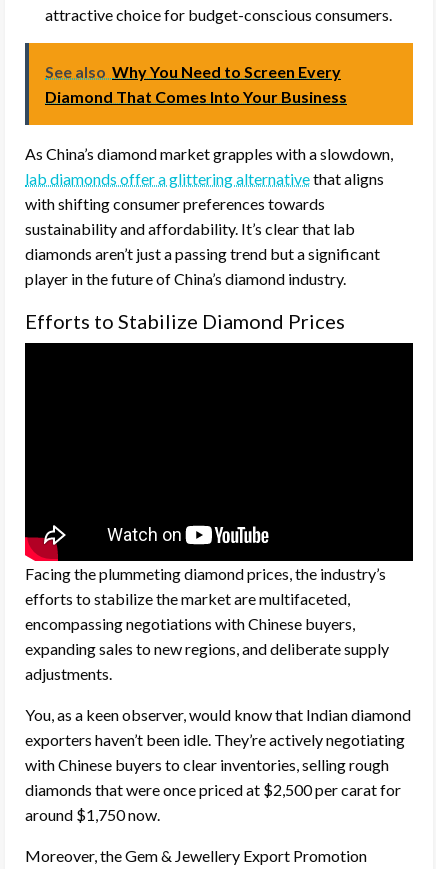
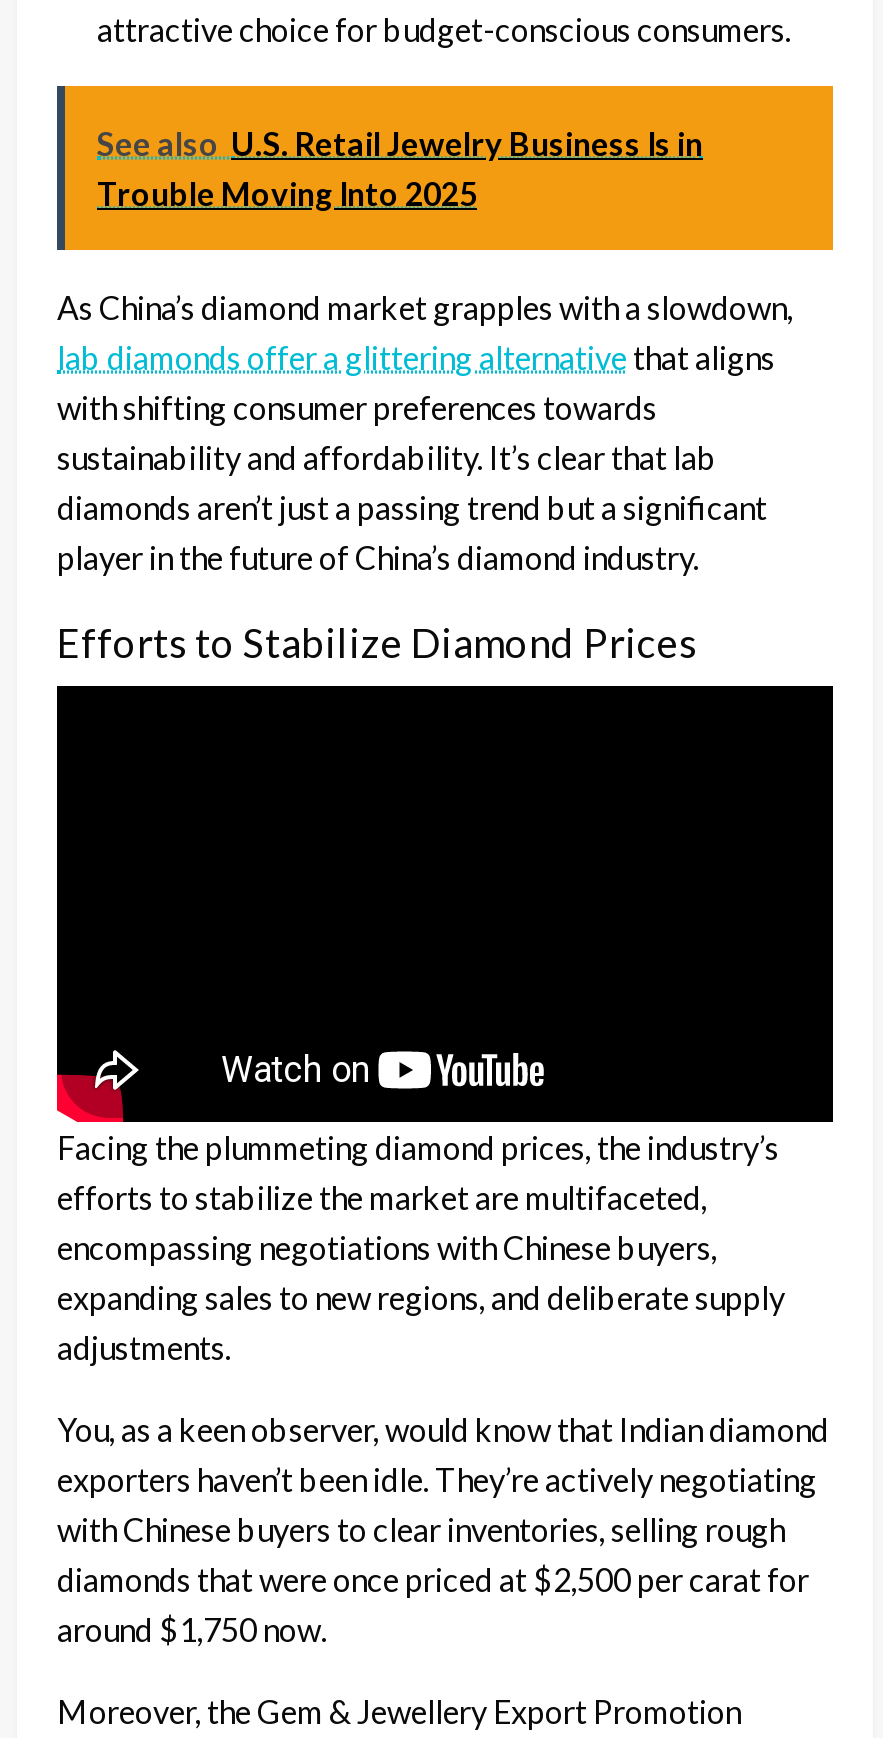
- See also Why You Need to Screen Every
- Diamond That Comes Into Your Business
+ See also U.S. Retail Jewelry Business Is in
+ Trouble Moving Into 2025
